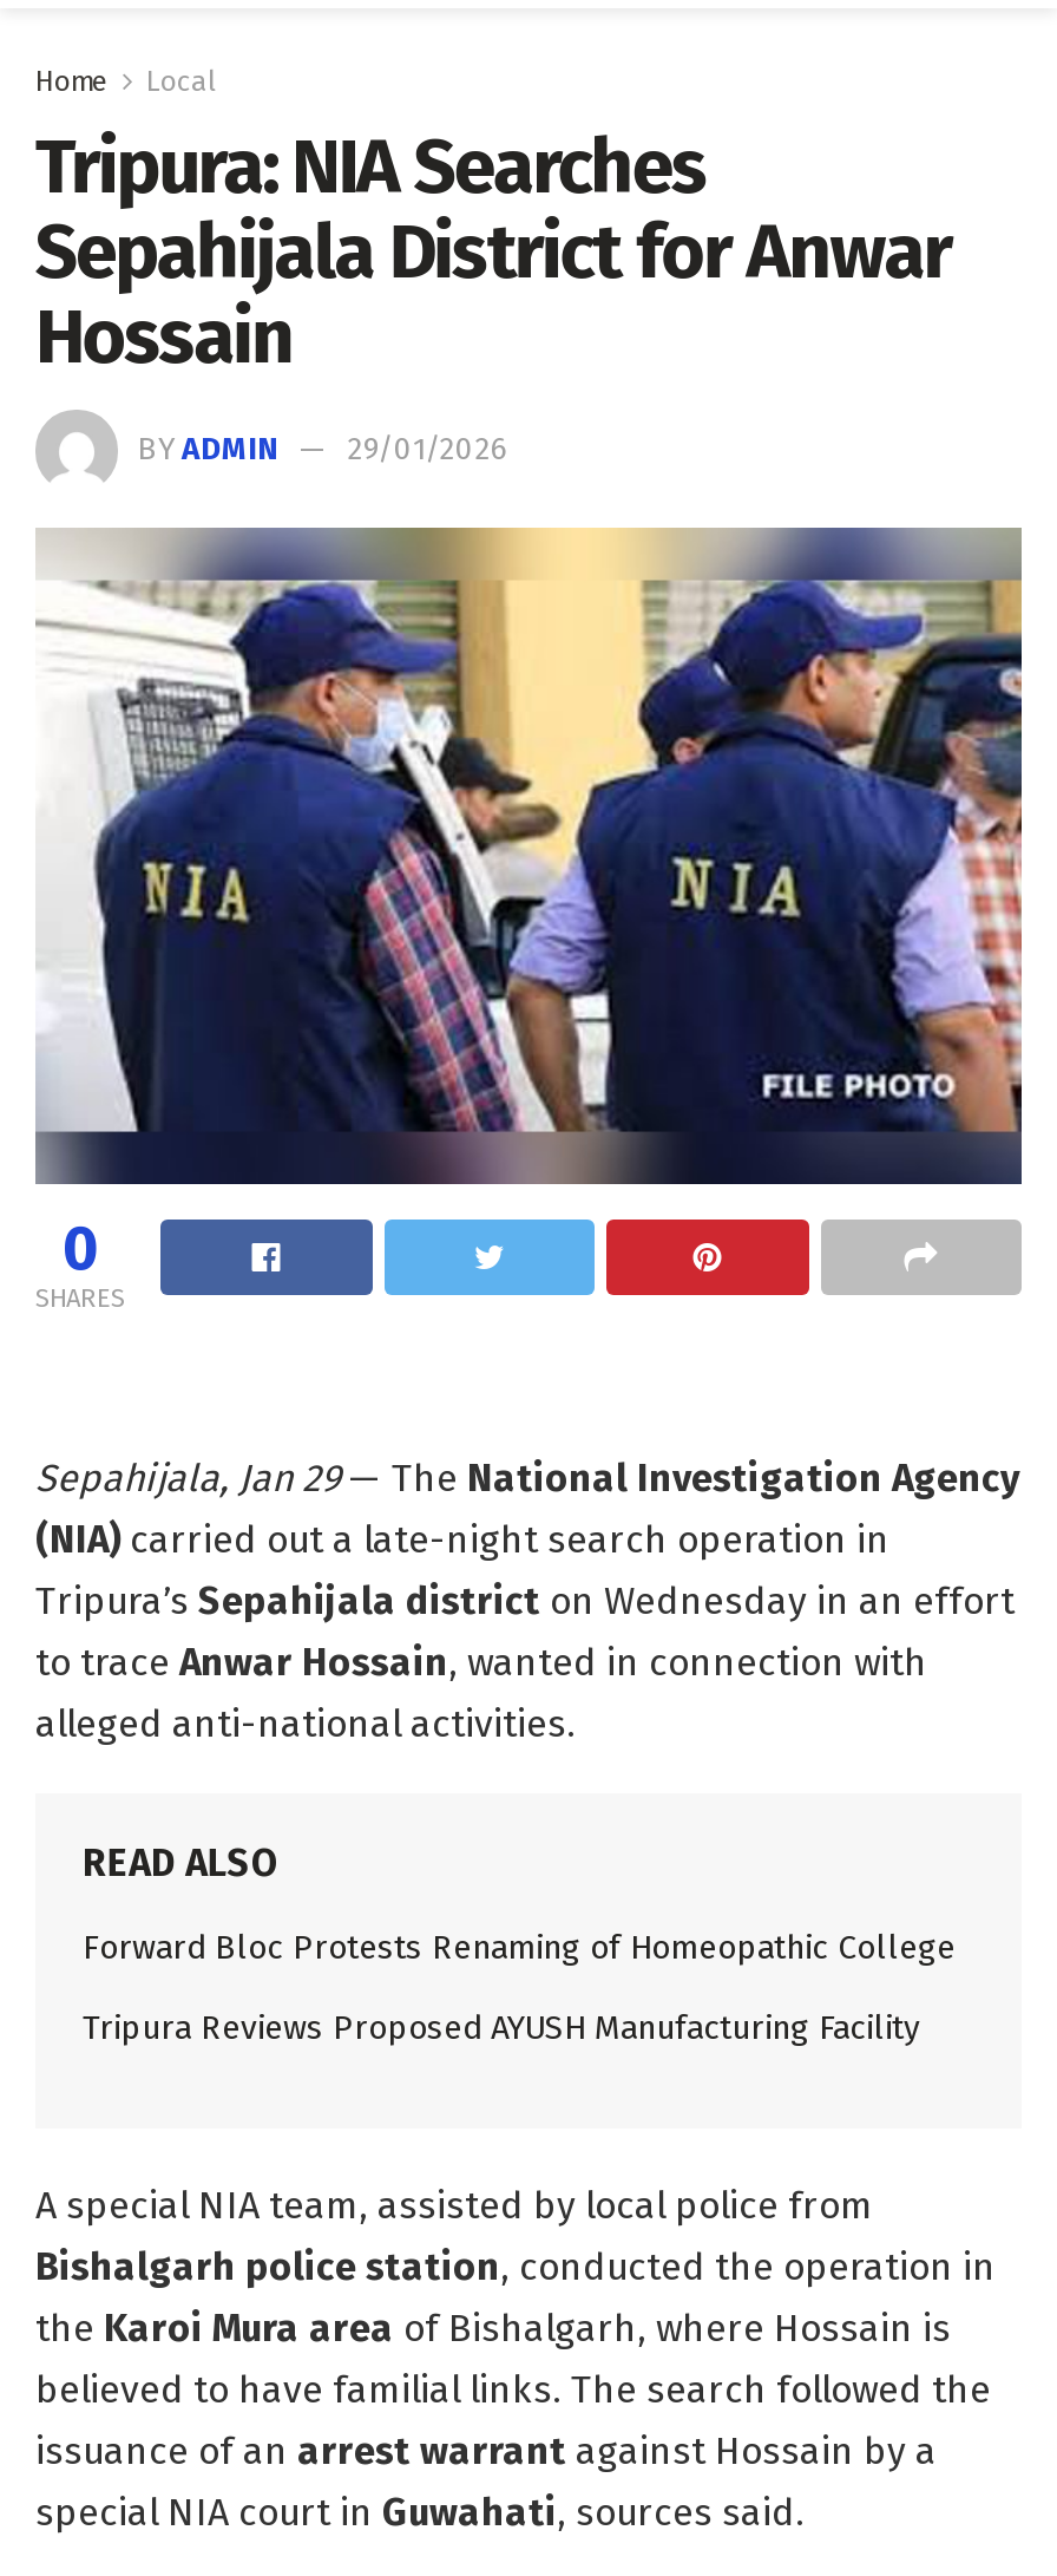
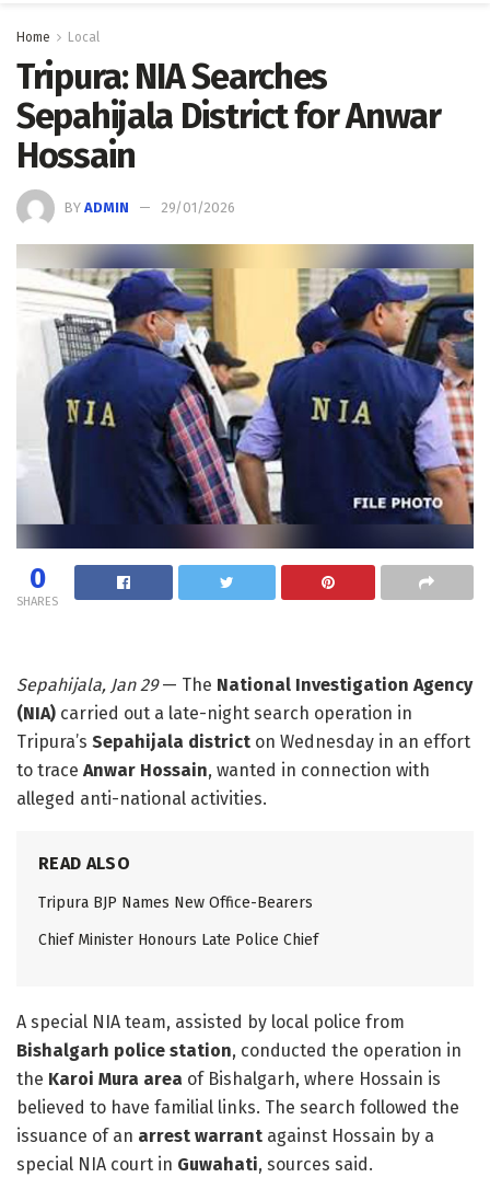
- Forward Bloc Protests Renaming of Homeopathic College
+ Tripura BJP Names New Office-Bearers

- Tripura Reviews Proposed AYUSH Manufacturing Facility
+ Chief Minister Honours Late Police Chief
